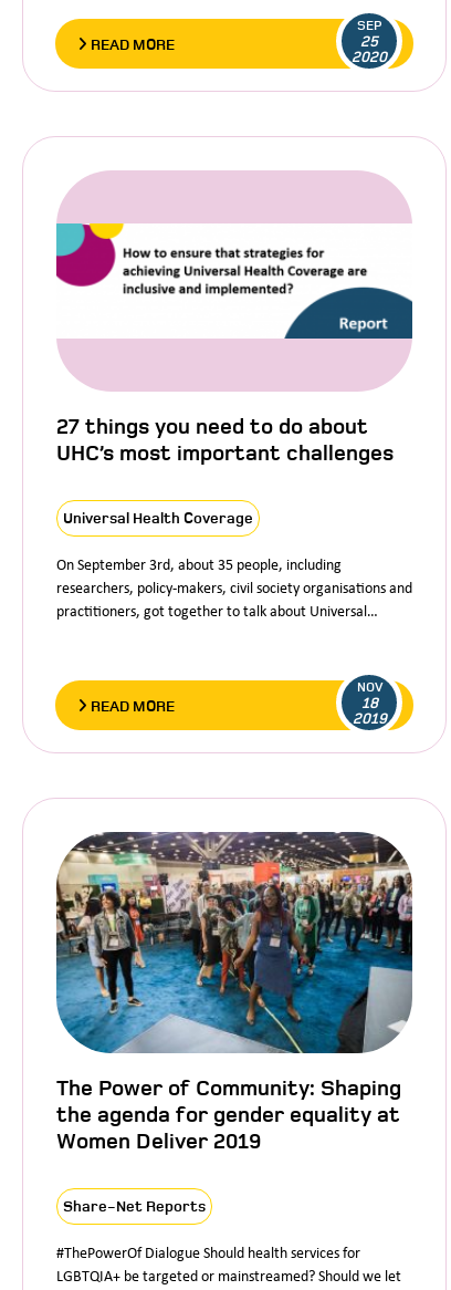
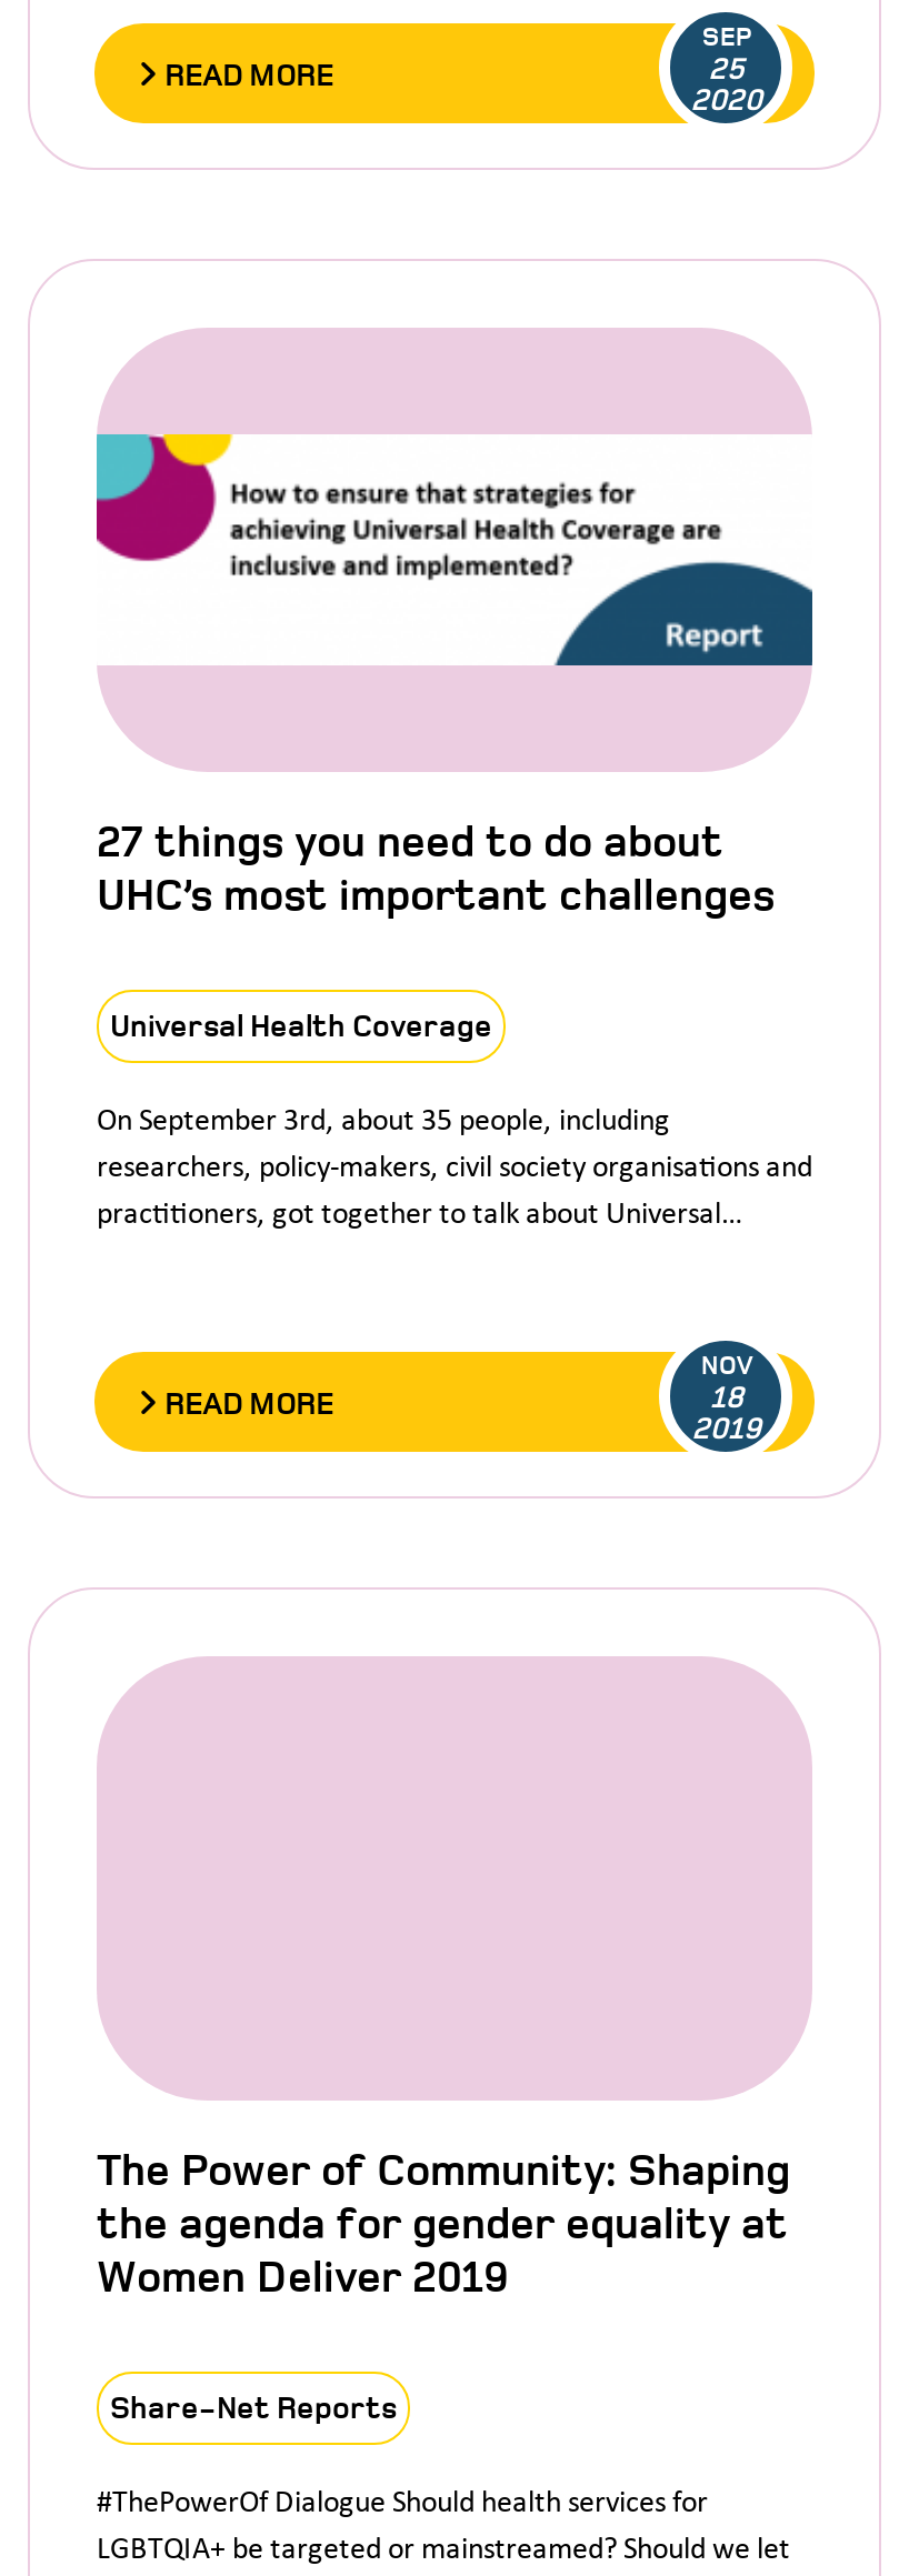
- [image]
